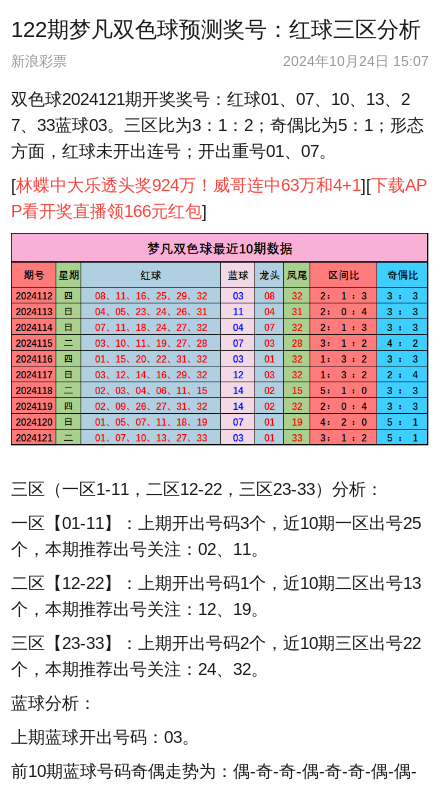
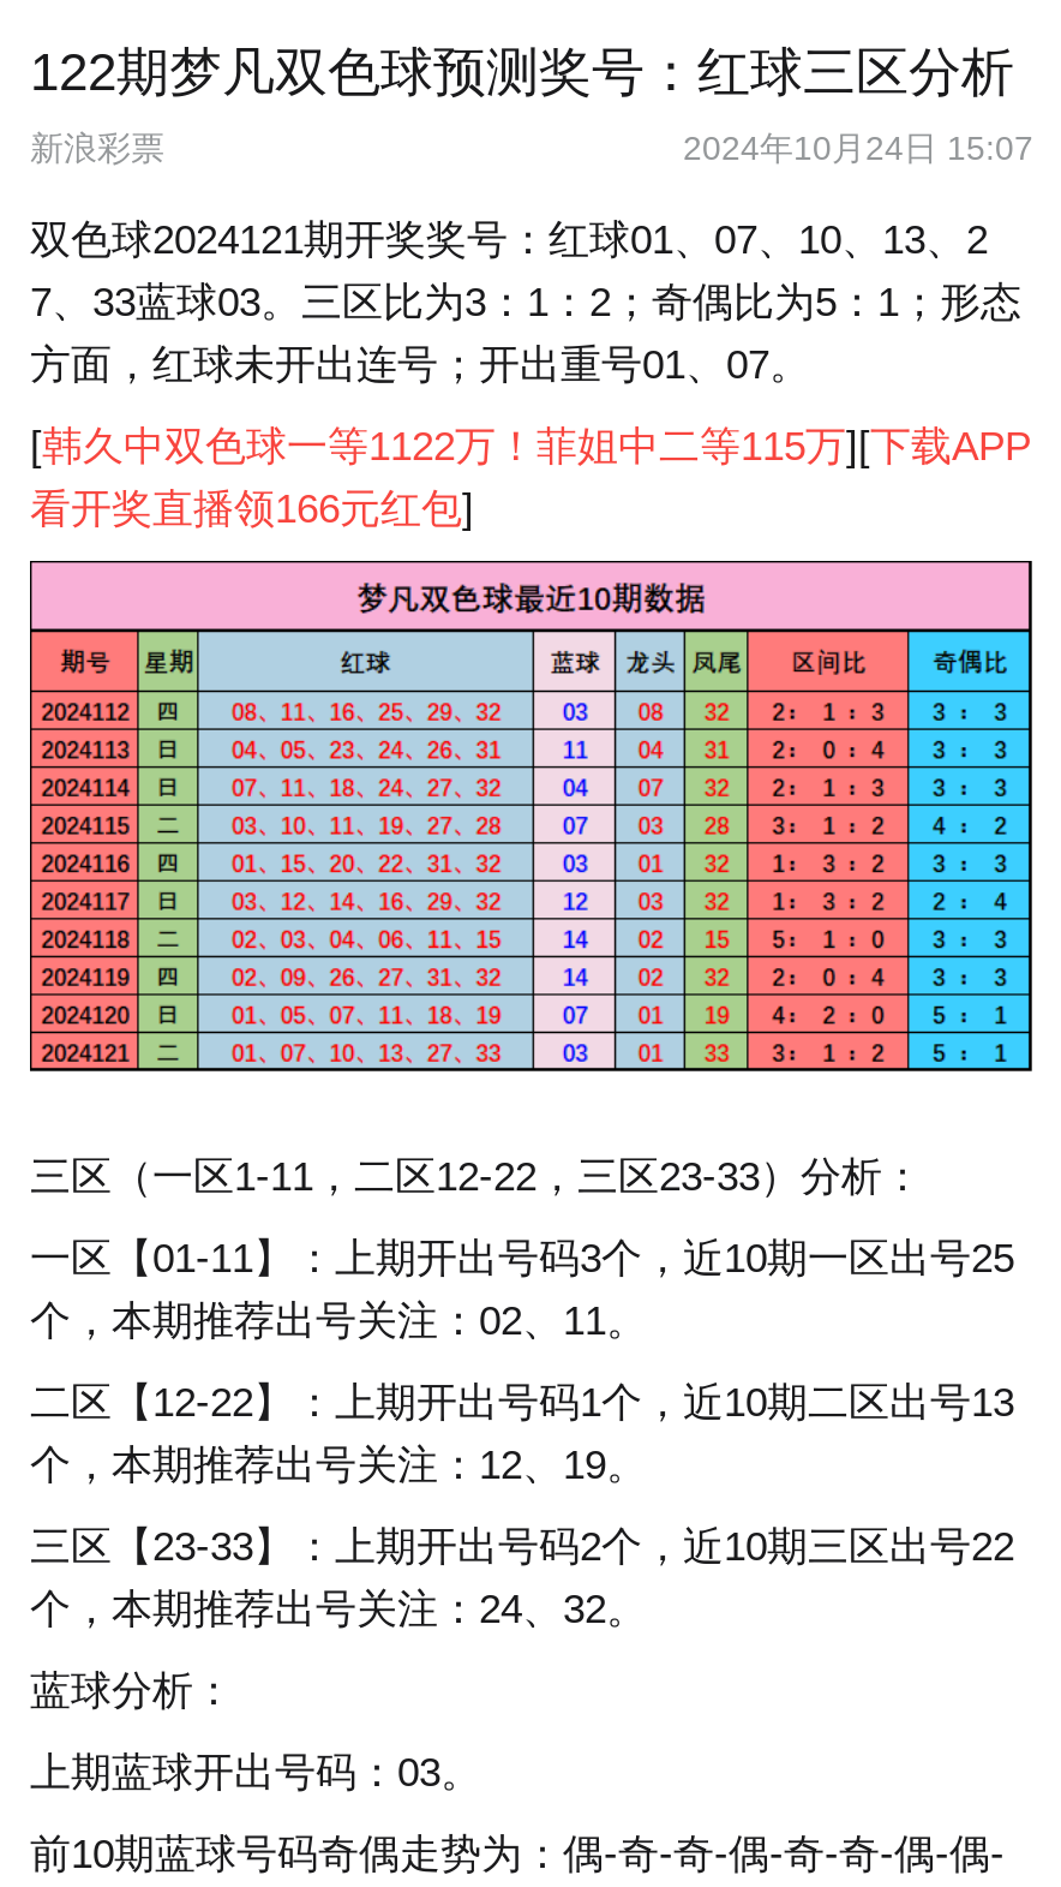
- [林蝶中大乐透头奖924万！威哥连中63万和4+1][下载AP
- P看开奖直播领166元红包]
+ [韩久中双色球一等1122万！菲姐中二等115万][下载APP
+ 看开奖直播领166元红包]
